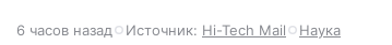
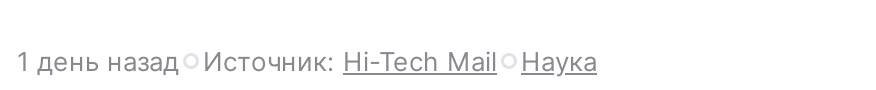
- 6 часов назад Источник: Hi-Tech Mail Наука
+ 1 день назад Источник: Hi-Tech Mail Наука
